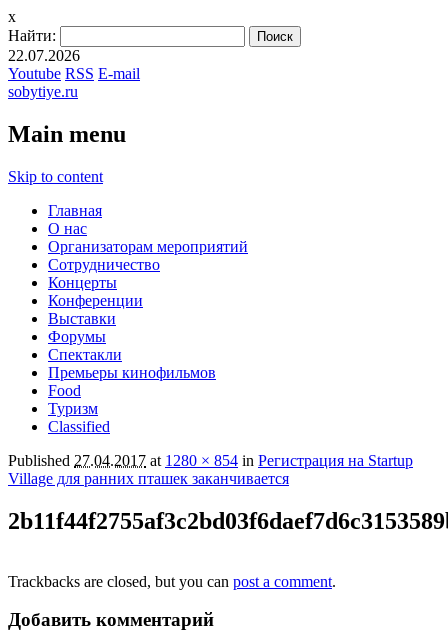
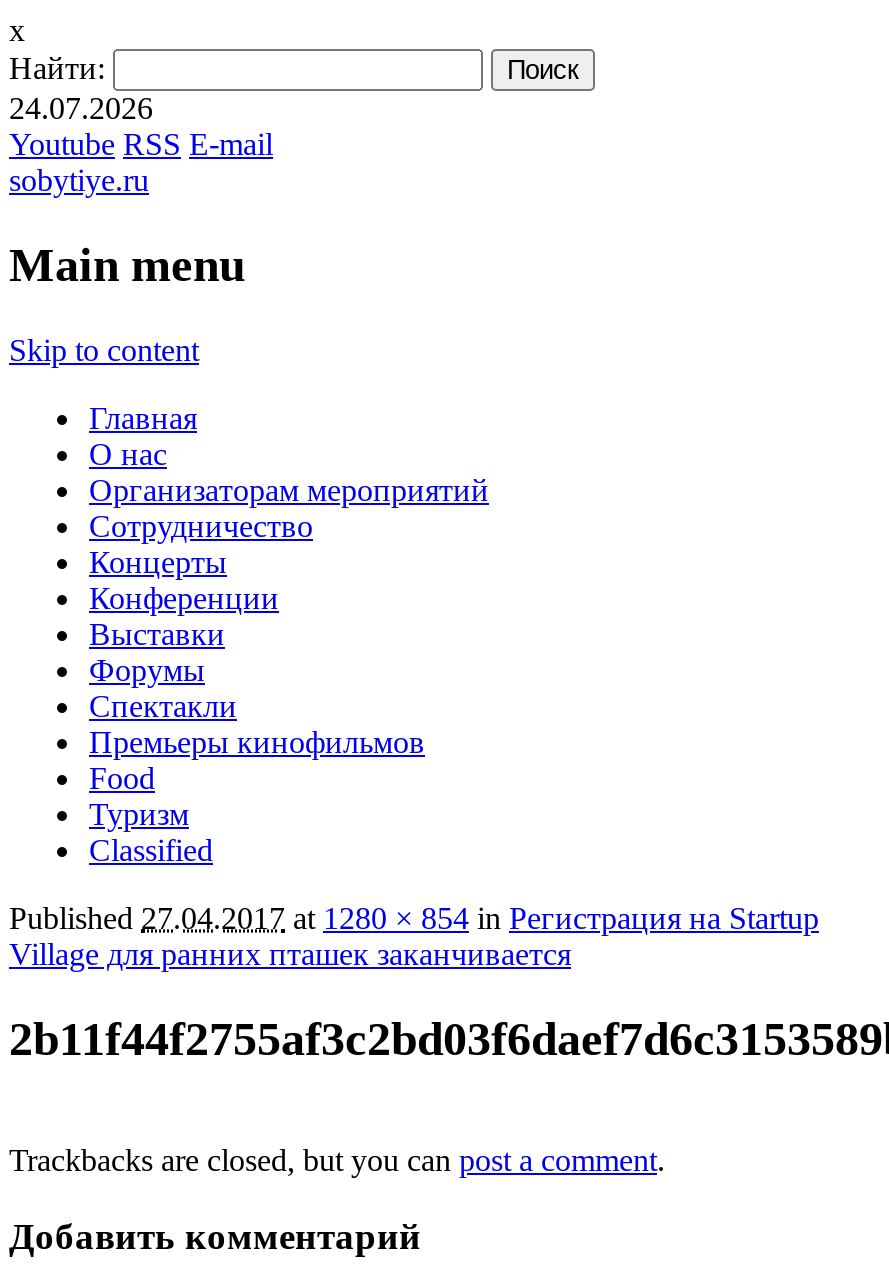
- 22.07.2026
+ 24.07.2026
